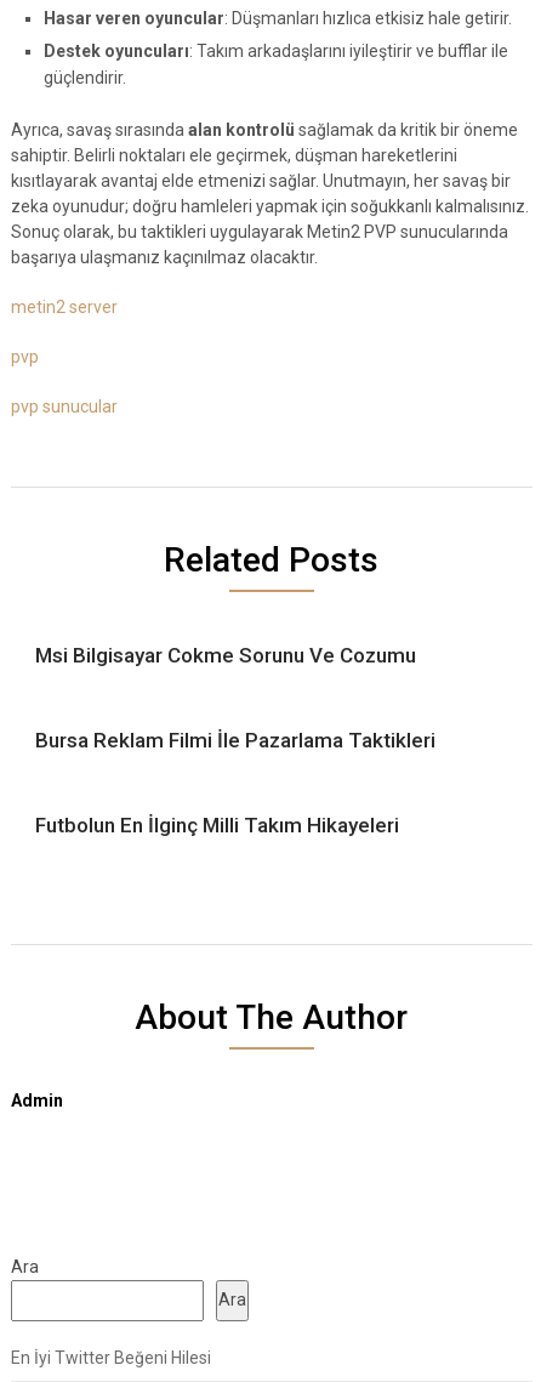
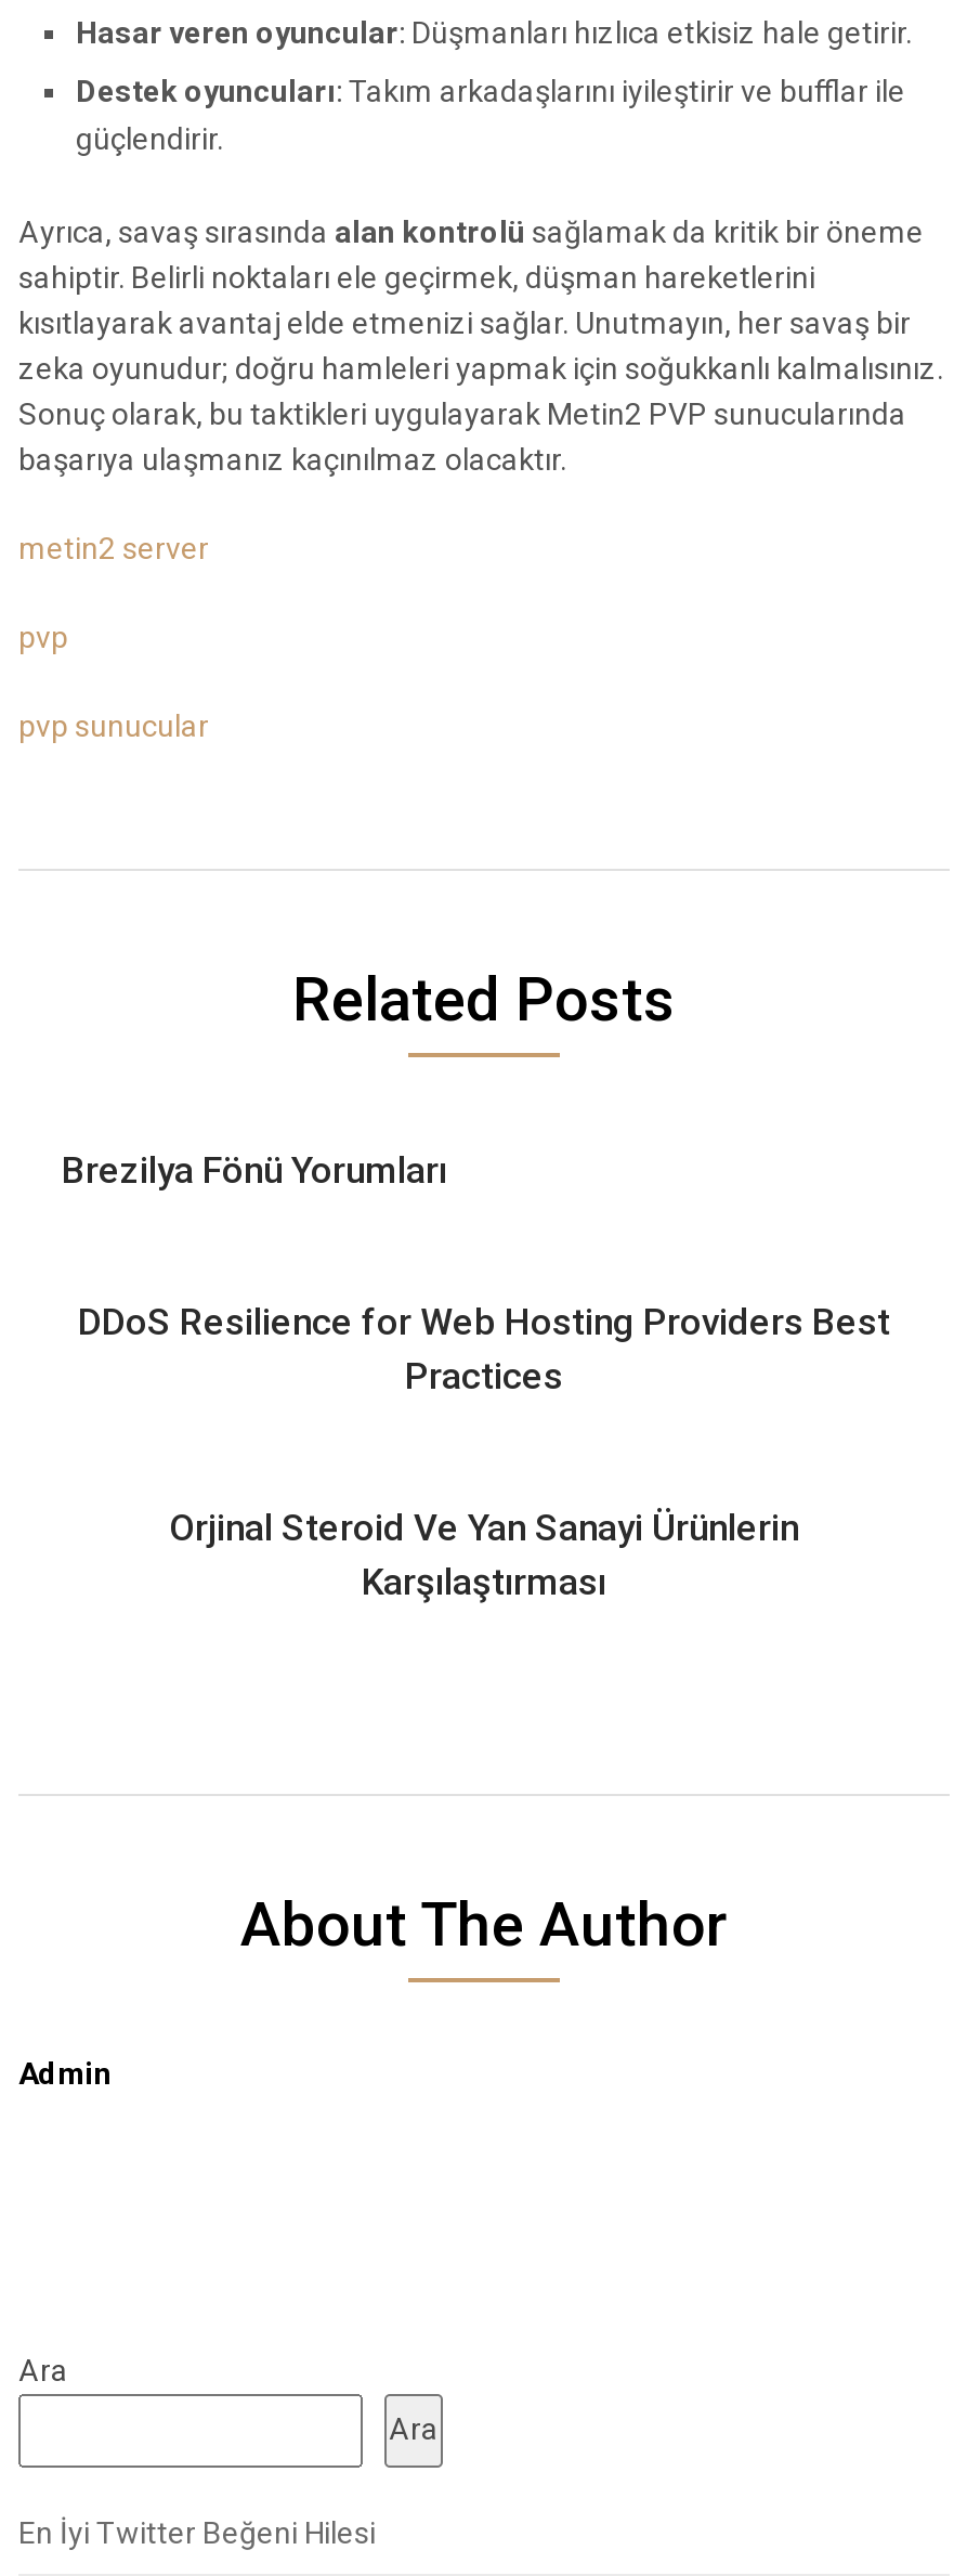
- Msi Bilgisayar Cokme Sorunu Ve Cozumu
+ Brezilya Fönü Yorumları

- Bursa Reklam Filmi İle Pazarlama Taktikleri
+ DDoS Resilience for Web Hosting Providers Best
+ Practices

- Futbolun En İlginç Milli Takım Hikayeleri
+ Orjinal Steroid Ve Yan Sanayi Ürünlerin
+ Karşılaştırması
